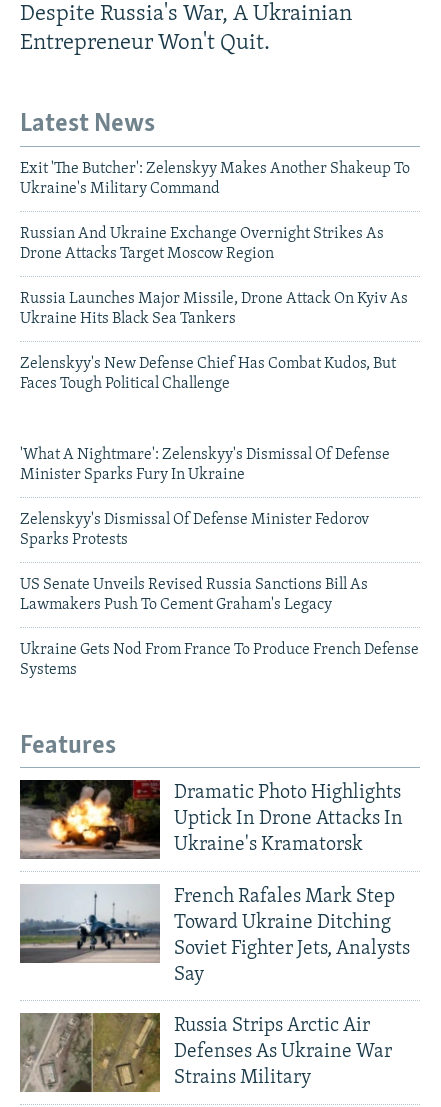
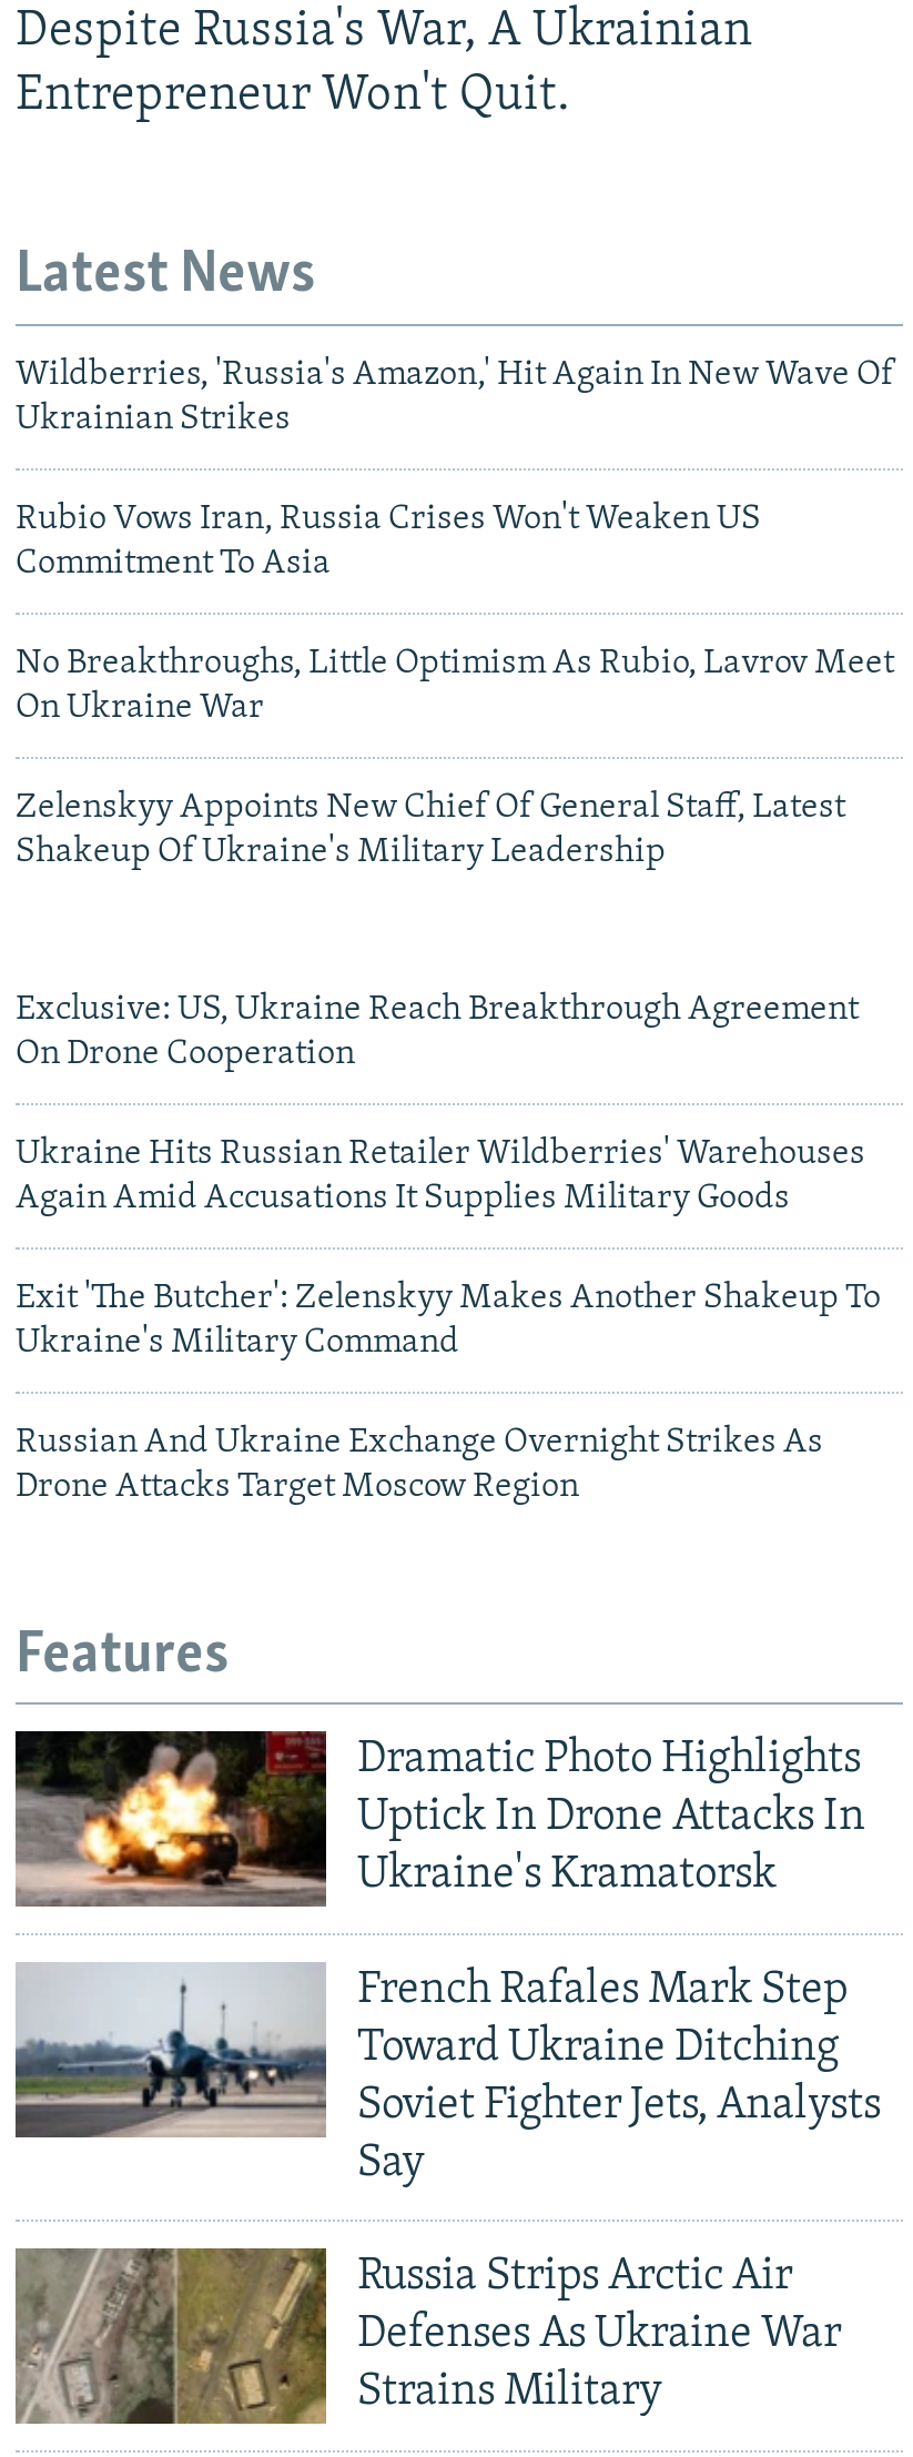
+ Wildberries, 'Russia's Amazon,' Hit Again In New Wave Of
+ Ukrainian Strikes
+ Rubio Vows Iran, Russia Crises Won't Weaken US
+ Commitment To Asia
+ No Breakthroughs, Little Optimism As Rubio, Lavrov Meet
+ On Ukraine War
+ Zelenskyy Appoints New Chief Of General Staff, Latest
+ Shakeup Of Ukraine's Military Leadership

+ Exclusive: US, Ukraine Reach Breakthrough Agreement
+ On Drone Cooperation
+ Ukraine Hits Russian Retailer Wildberries' Warehouses
+ Again Amid Accusations It Supplies Military Goods

moved down: Exit 'The Butcher': Zelenskyy Makes Another Shakeup To | Ukraine's Military Command | Russian And Ukraine Exchange Overnight Strikes As | Drone Attacks Target Moscow Region

- Russia Launches Major Missile, Drone Attack On Kyiv As
- Ukraine Hits Black Sea Tankers
- Zelenskyy's New Defense Chief Has Combat Kudos, But
- Faces Tough Political Challenge

- 'What A Nightmare': Zelenskyy's Dismissal Of Defense
- Minister Sparks Fury In Ukraine
- Zelenskyy's Dismissal Of Defense Minister Fedorov
- Sparks Protests
- US Senate Unveils Revised Russia Sanctions Bill As
- Lawmakers Push To Cement Graham's Legacy
- Ukraine Gets Nod From France To Produce French Defense
- Systems
